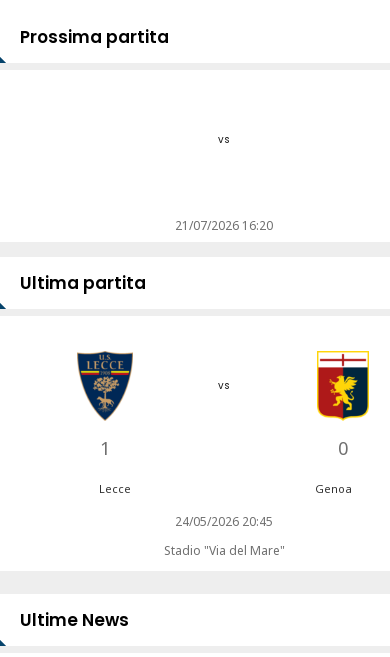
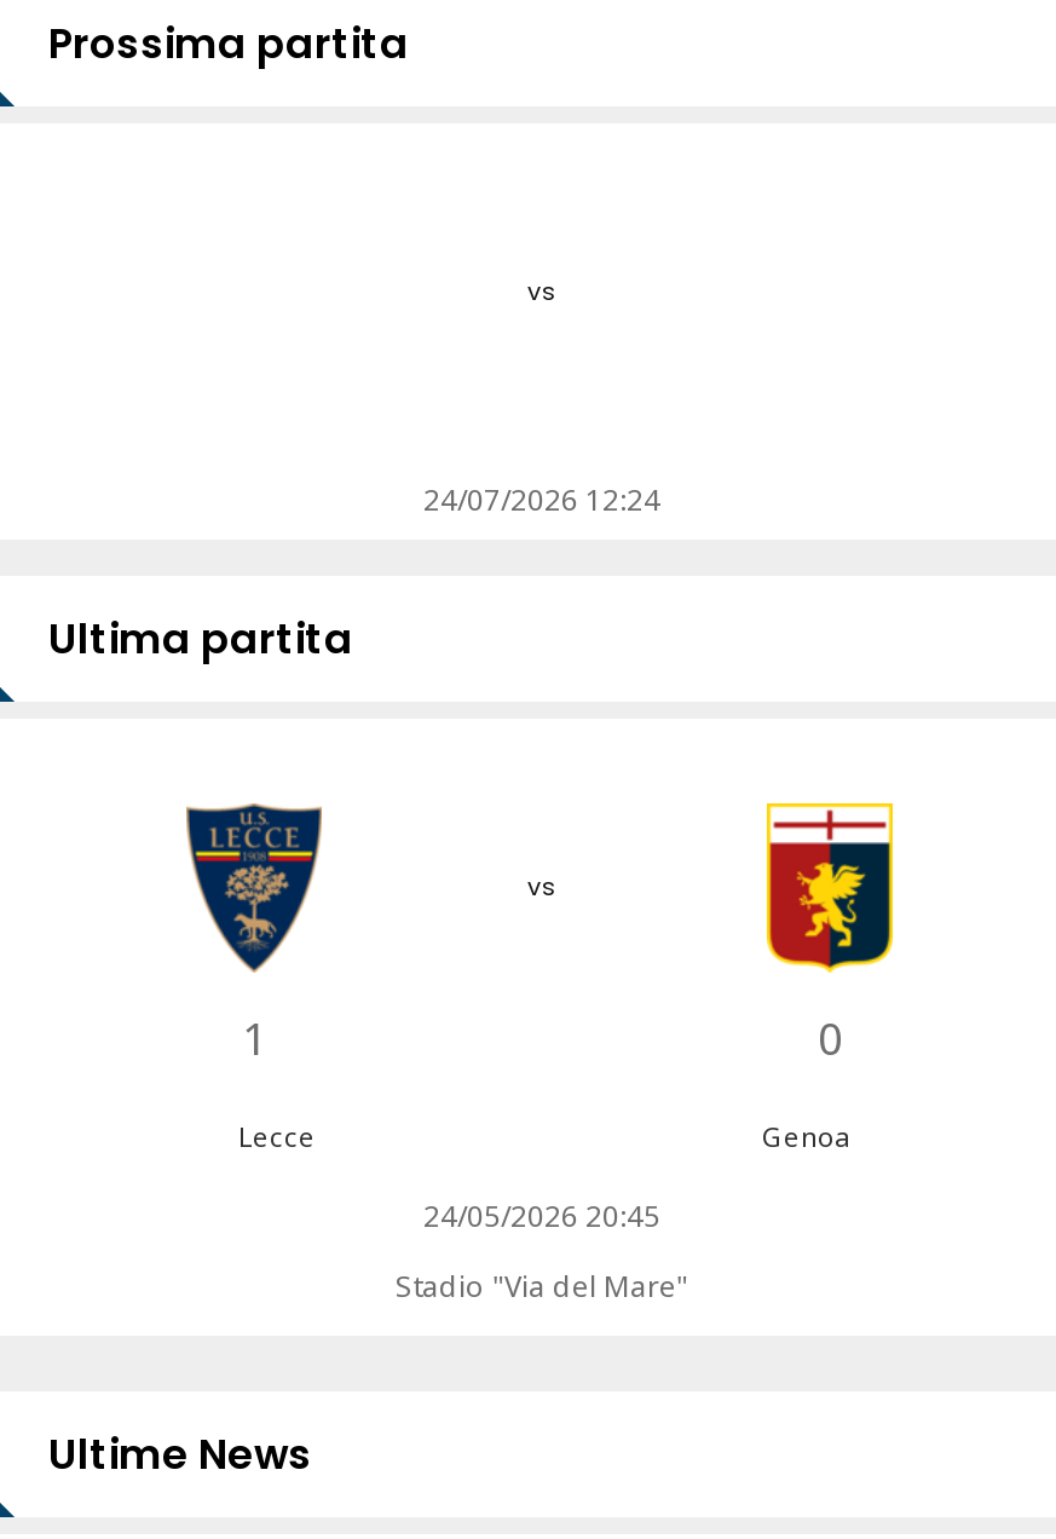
- 21/07/2026 16:20
+ 24/07/2026 12:24
